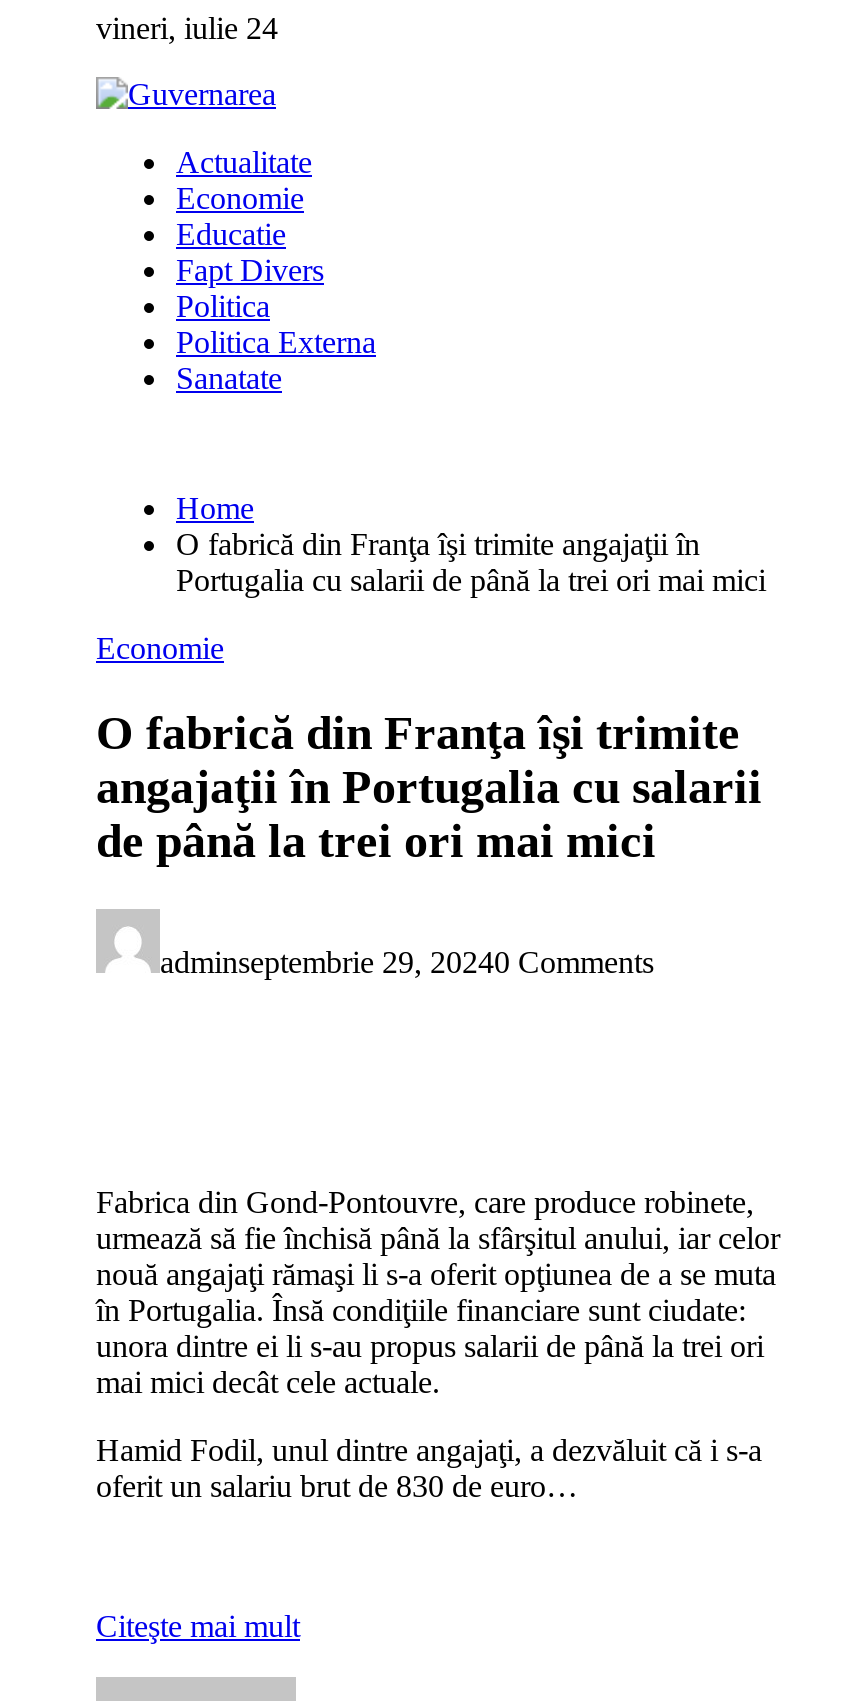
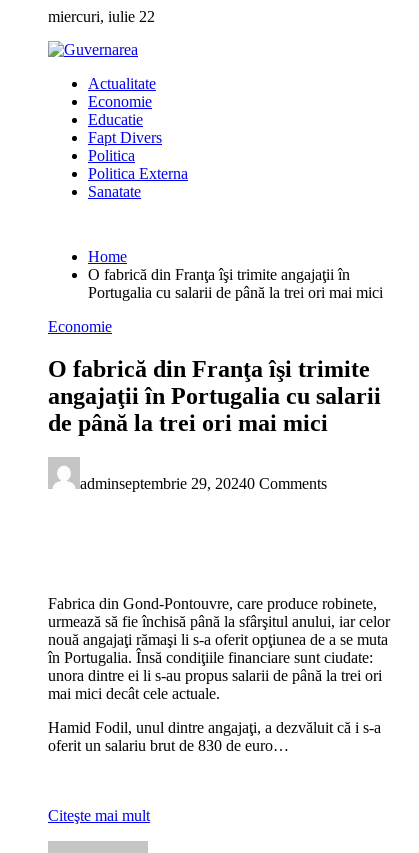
- vineri, iulie 24
+ miercuri, iulie 22
